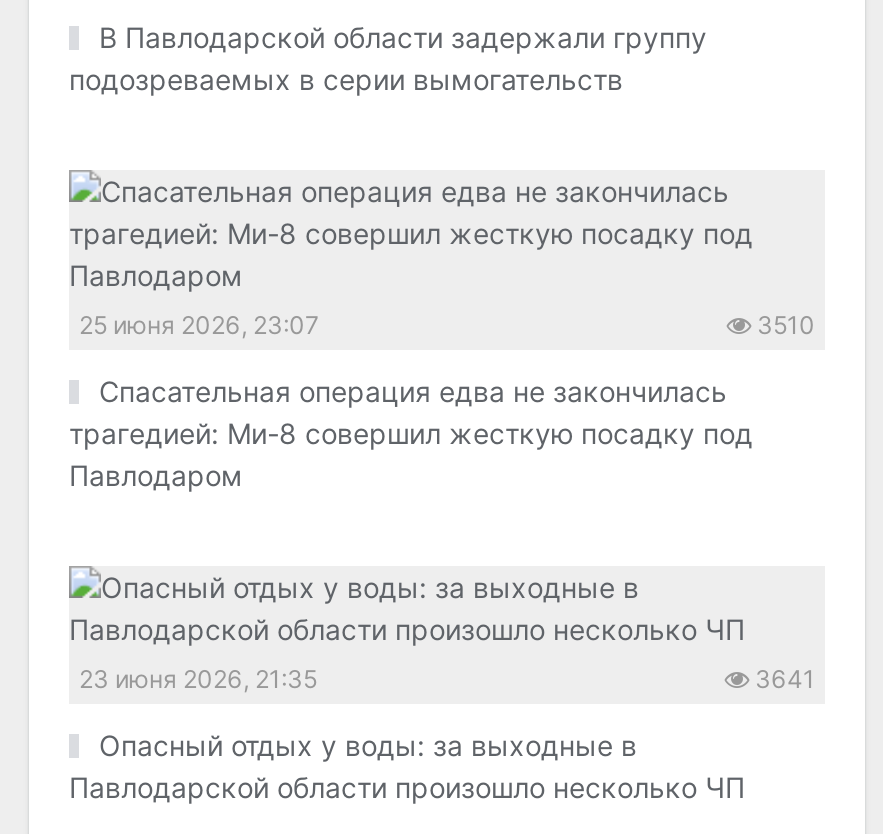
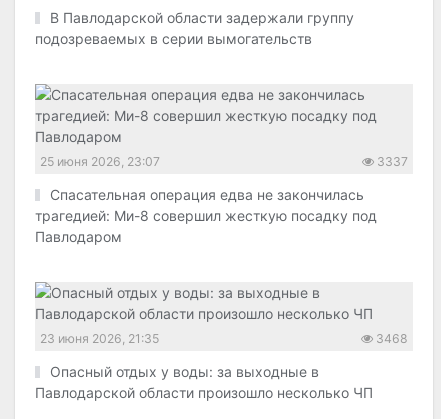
- 3510
+ 3337

- 3641
+ 3468
